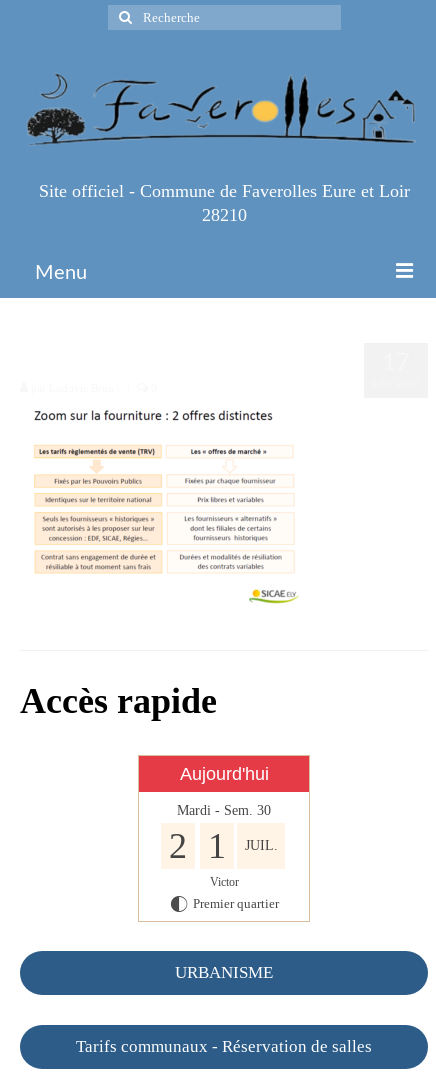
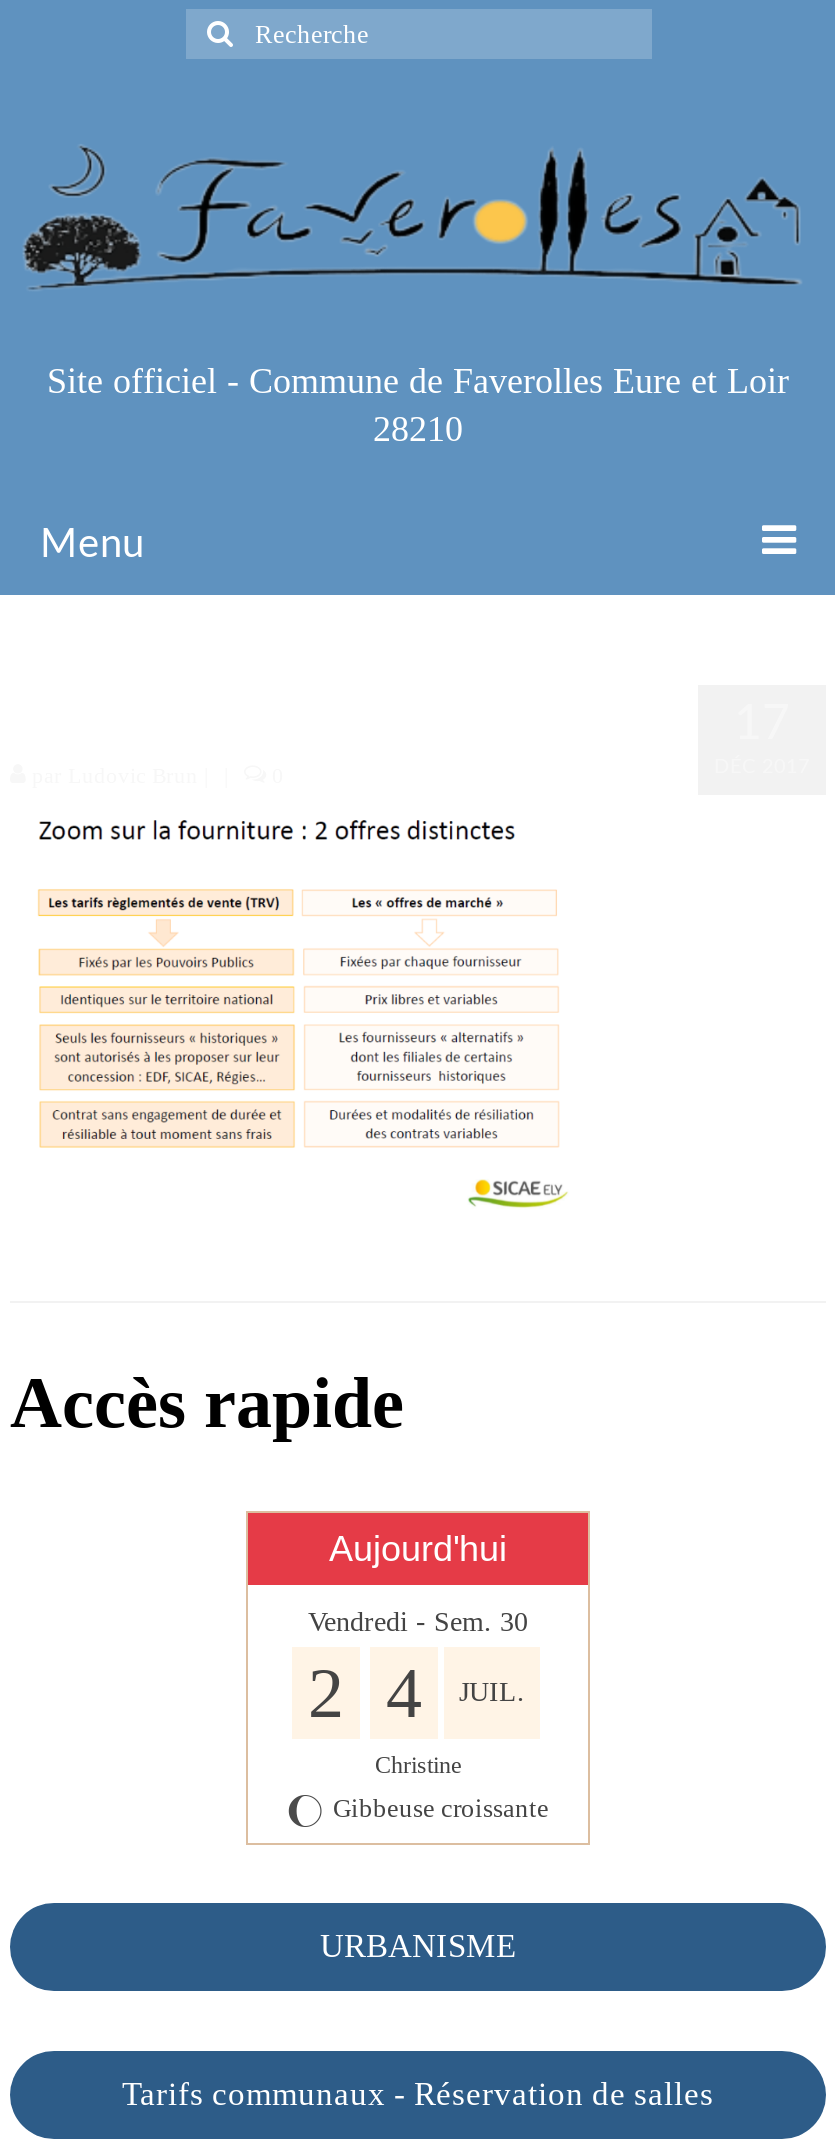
- Mardi - Sem. 30
+ Vendredi - Sem. 30

- 2 1 JUIL.
+ 2 4 JUIL.

- Victor
- G Premier quartier
+ Christine
+ J Gibbeuse croissante
